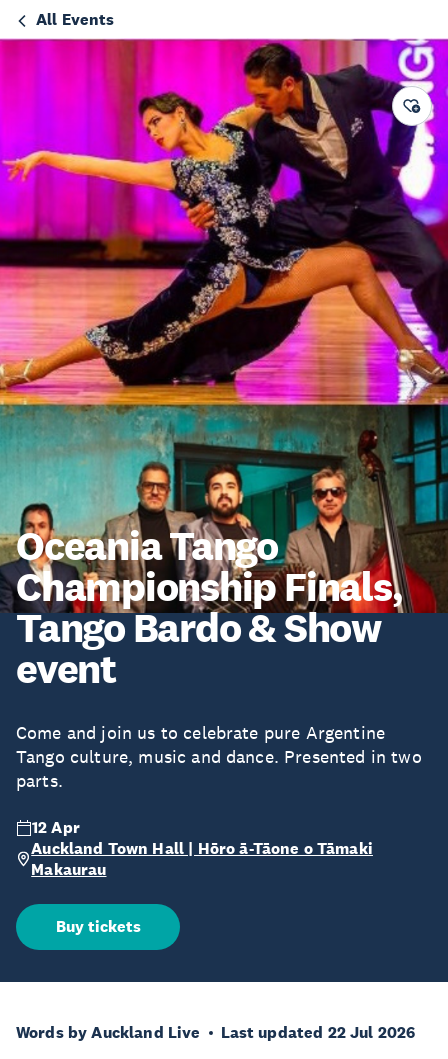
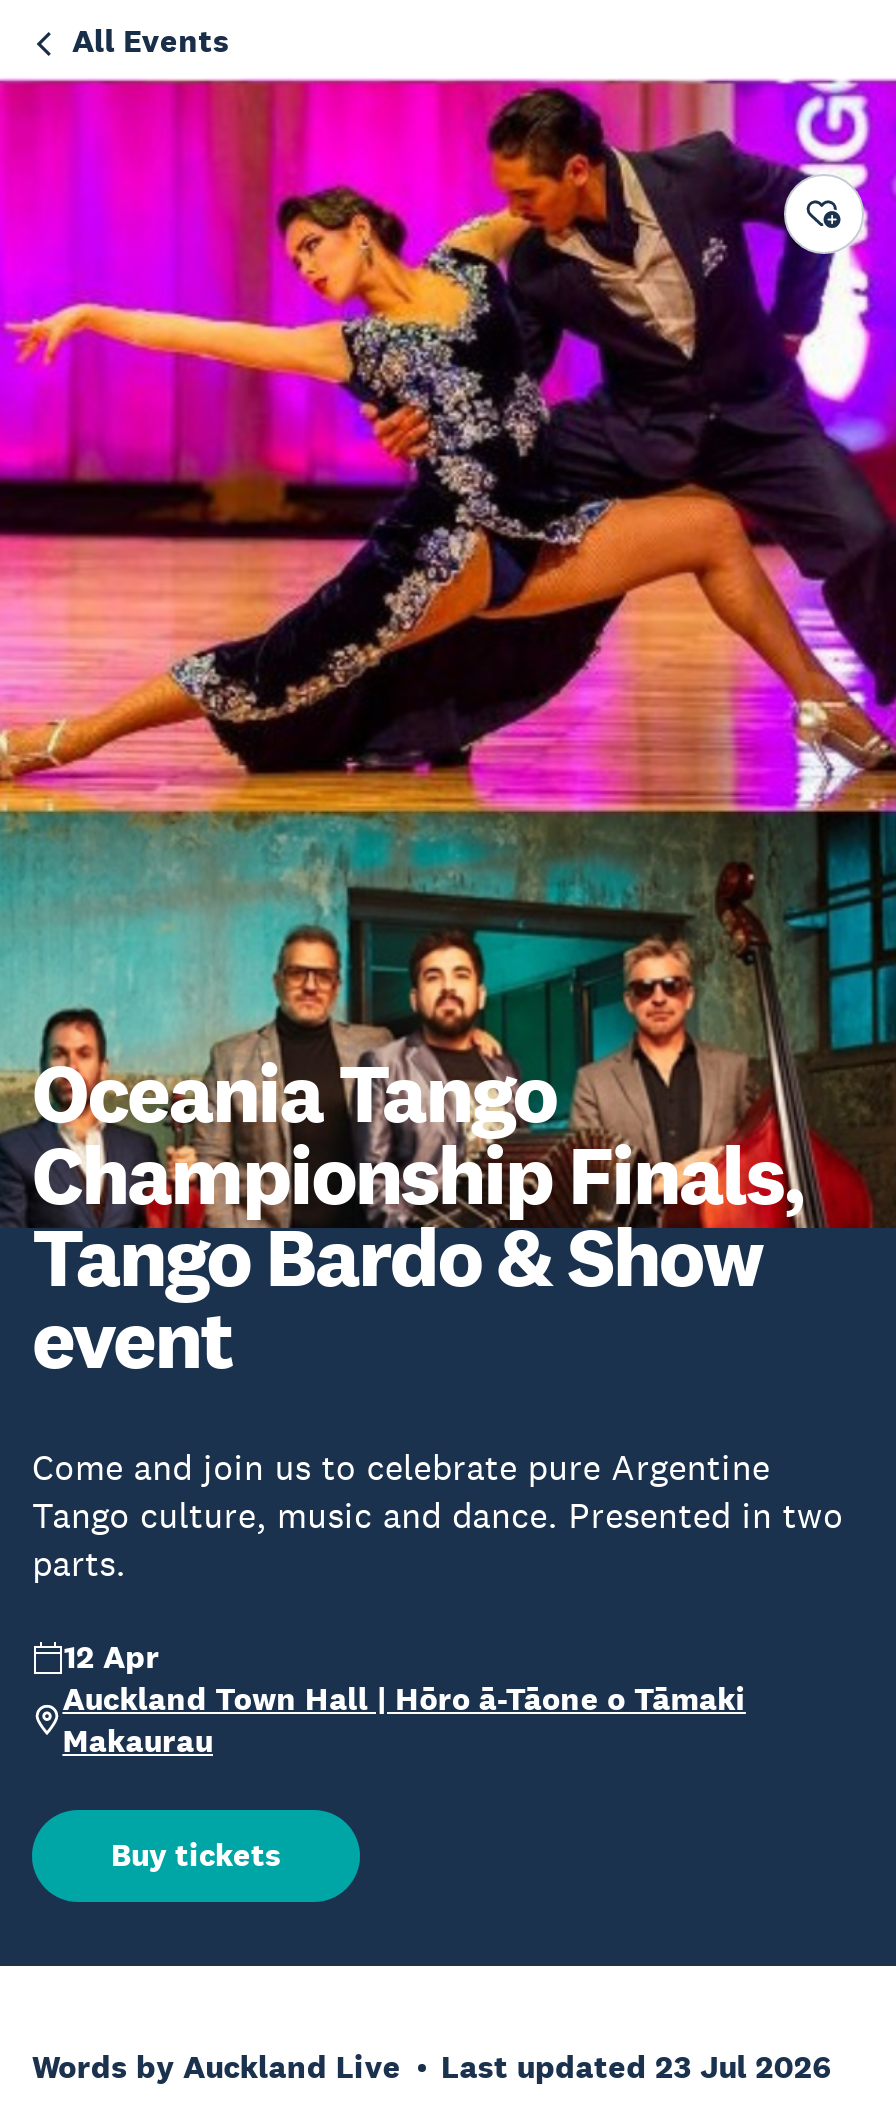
- Last updated 22 Jul 2026
+ Last updated 23 Jul 2026
